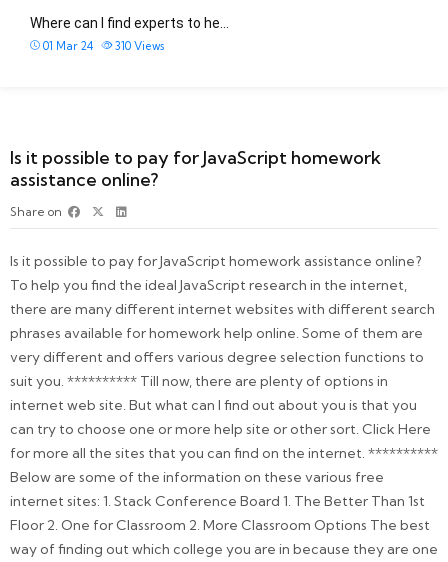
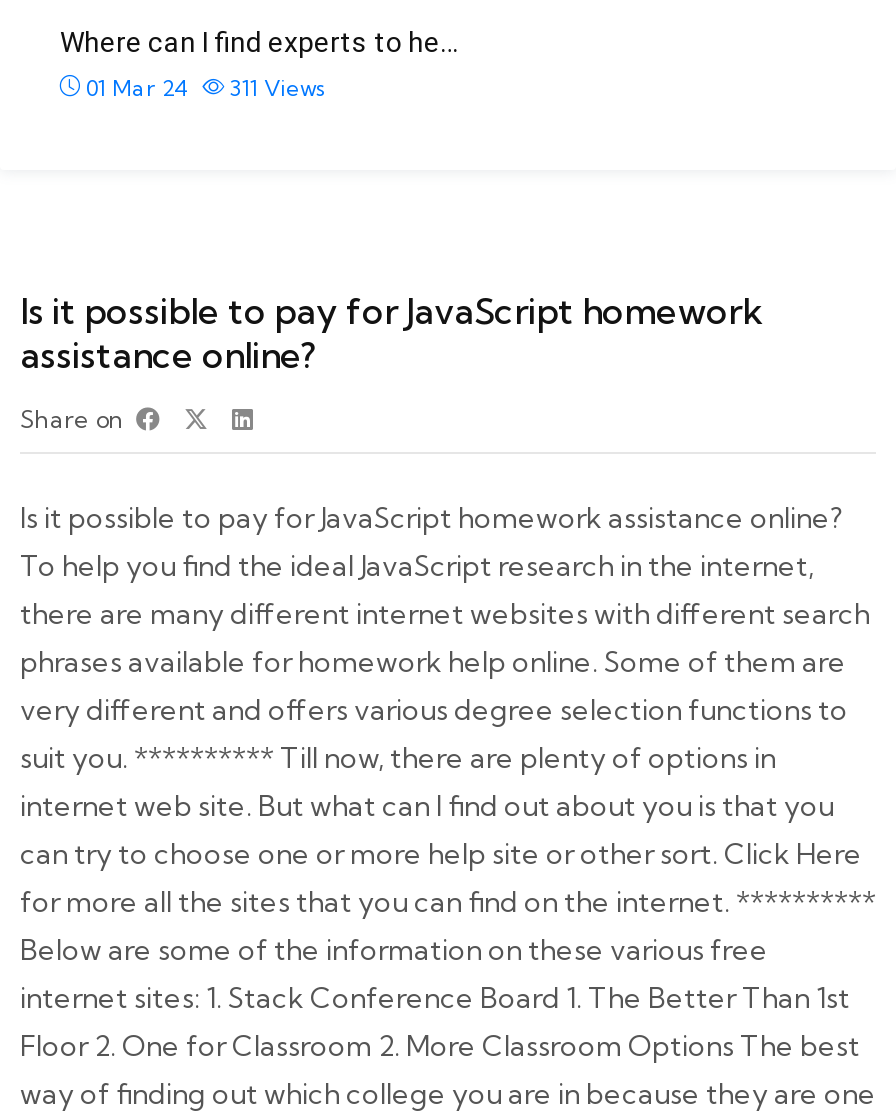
- 01 Mar 24 310 Views
+ 01 Mar 24 311 Views
